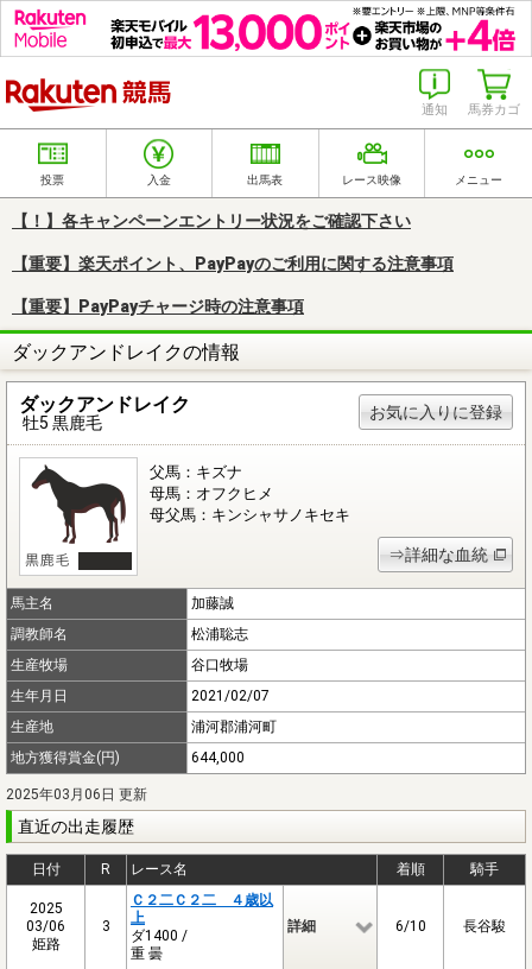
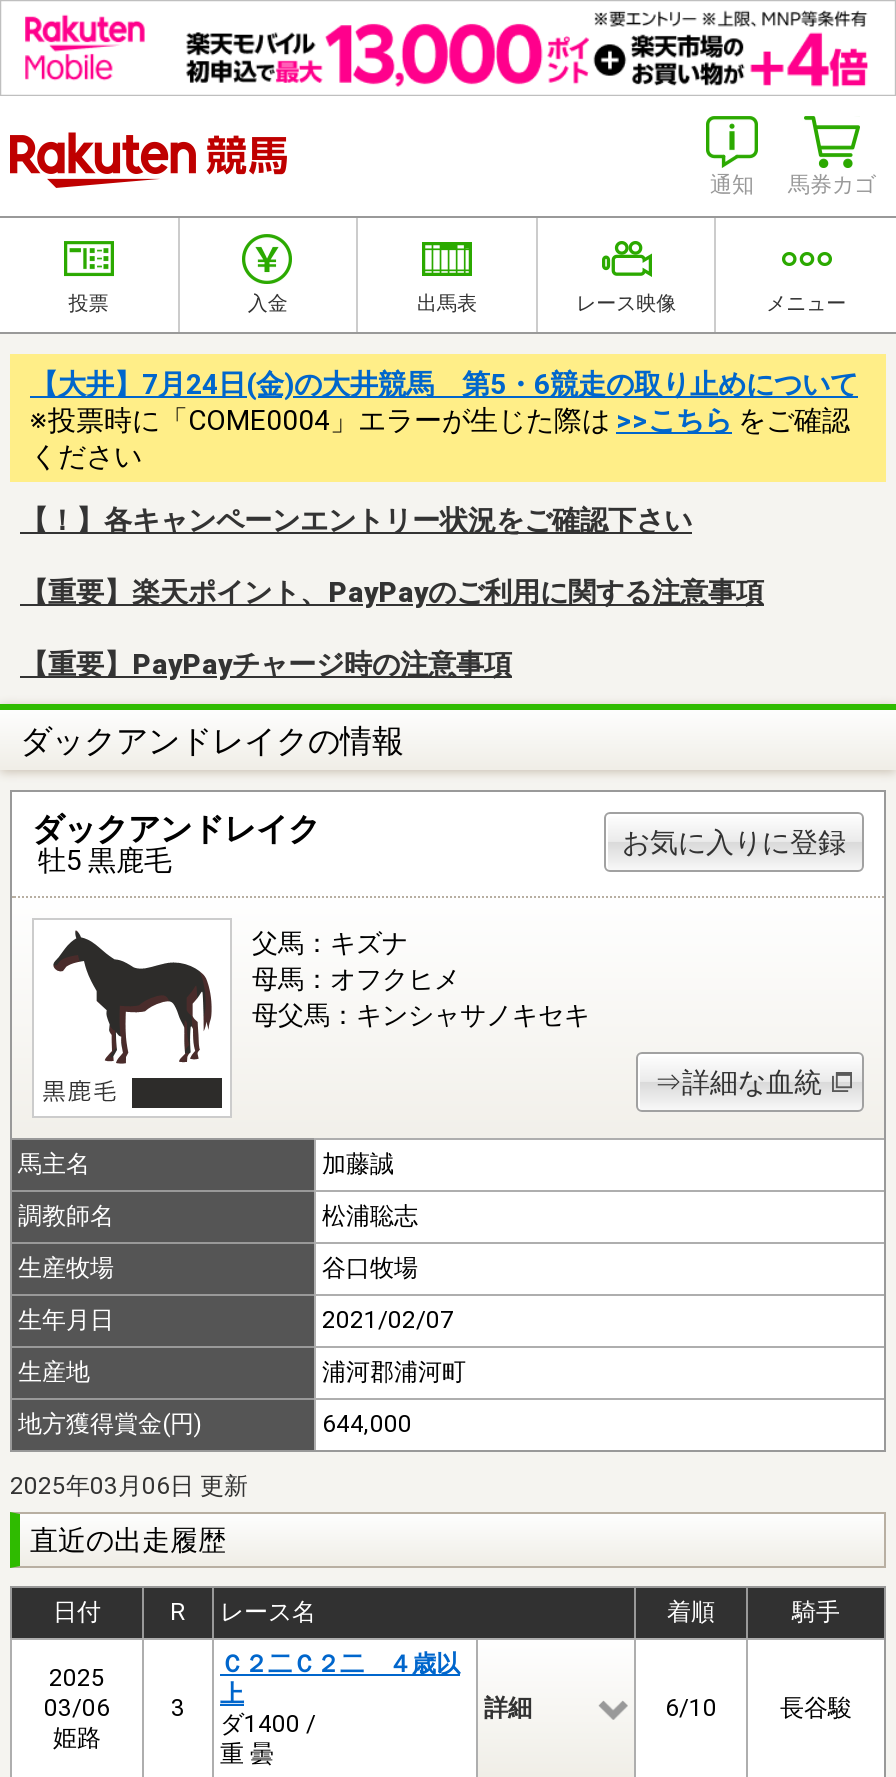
+ 【大井】7月24日(金)の大井競馬 第5・6競走の取り止めについて
+ ※投票時に「COME0004」エラーが生じた際は>>こちらをご確認
+ ください
